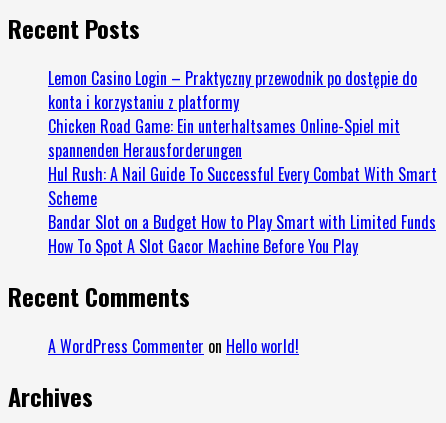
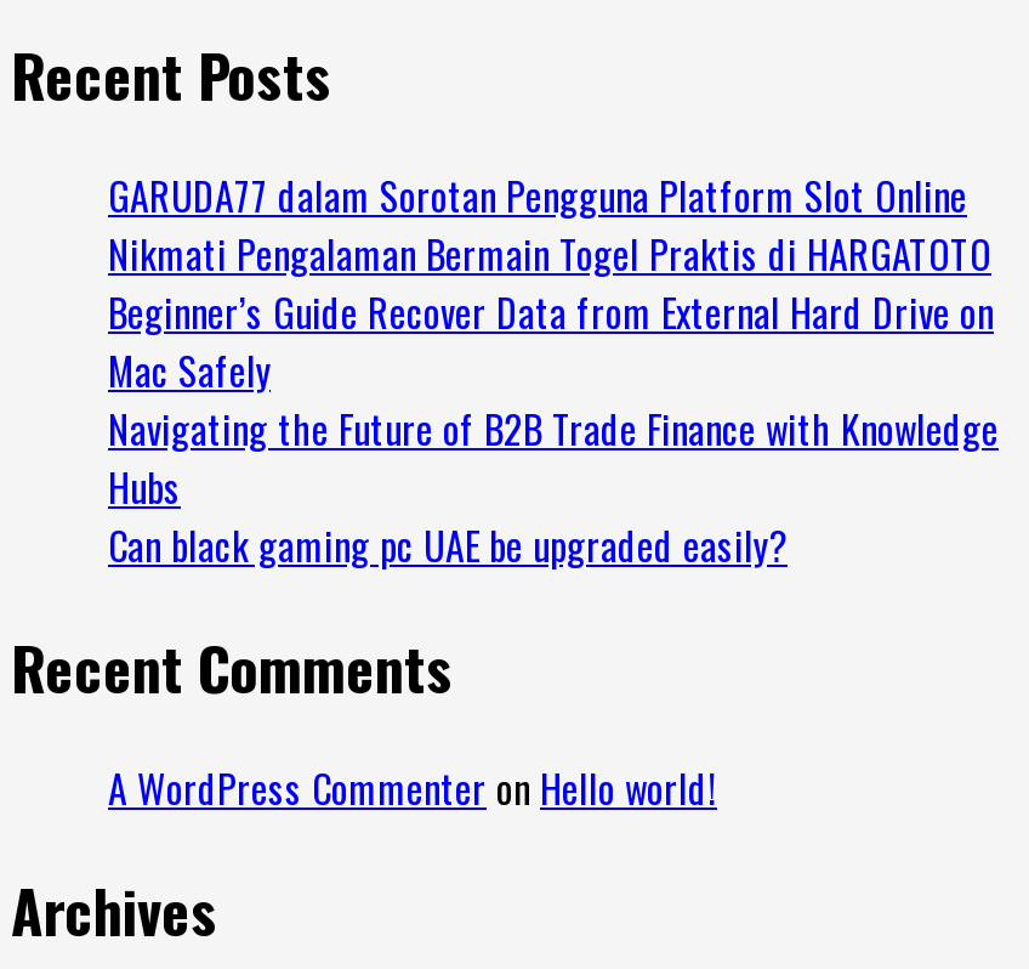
- Lemon Casino Login – Praktyczny przewodnik po dostępie do
- konta i korzystaniu z platformy
- Chicken Road Game: Ein unterhaltsames Online-Spiel mit
- spannenden Herausforderungen
- Hul Rush: A Nail Guide To Successful Every Combat With Smart
- Scheme
- Bandar Slot on a Budget How to Play Smart with Limited Funds
- How To Spot A Slot Gacor Machine Before You Play
+ GARUDA77 dalam Sorotan Pengguna Platform Slot Online
+ Nikmati Pengalaman Bermain Togel Praktis di HARGATOTO
+ Beginner’s Guide Recover Data from External Hard Drive on
+ Mac Safely
+ Navigating the Future of B2B Trade Finance with Knowledge
+ Hubs
+ Can black gaming pc UAE be upgraded easily?
